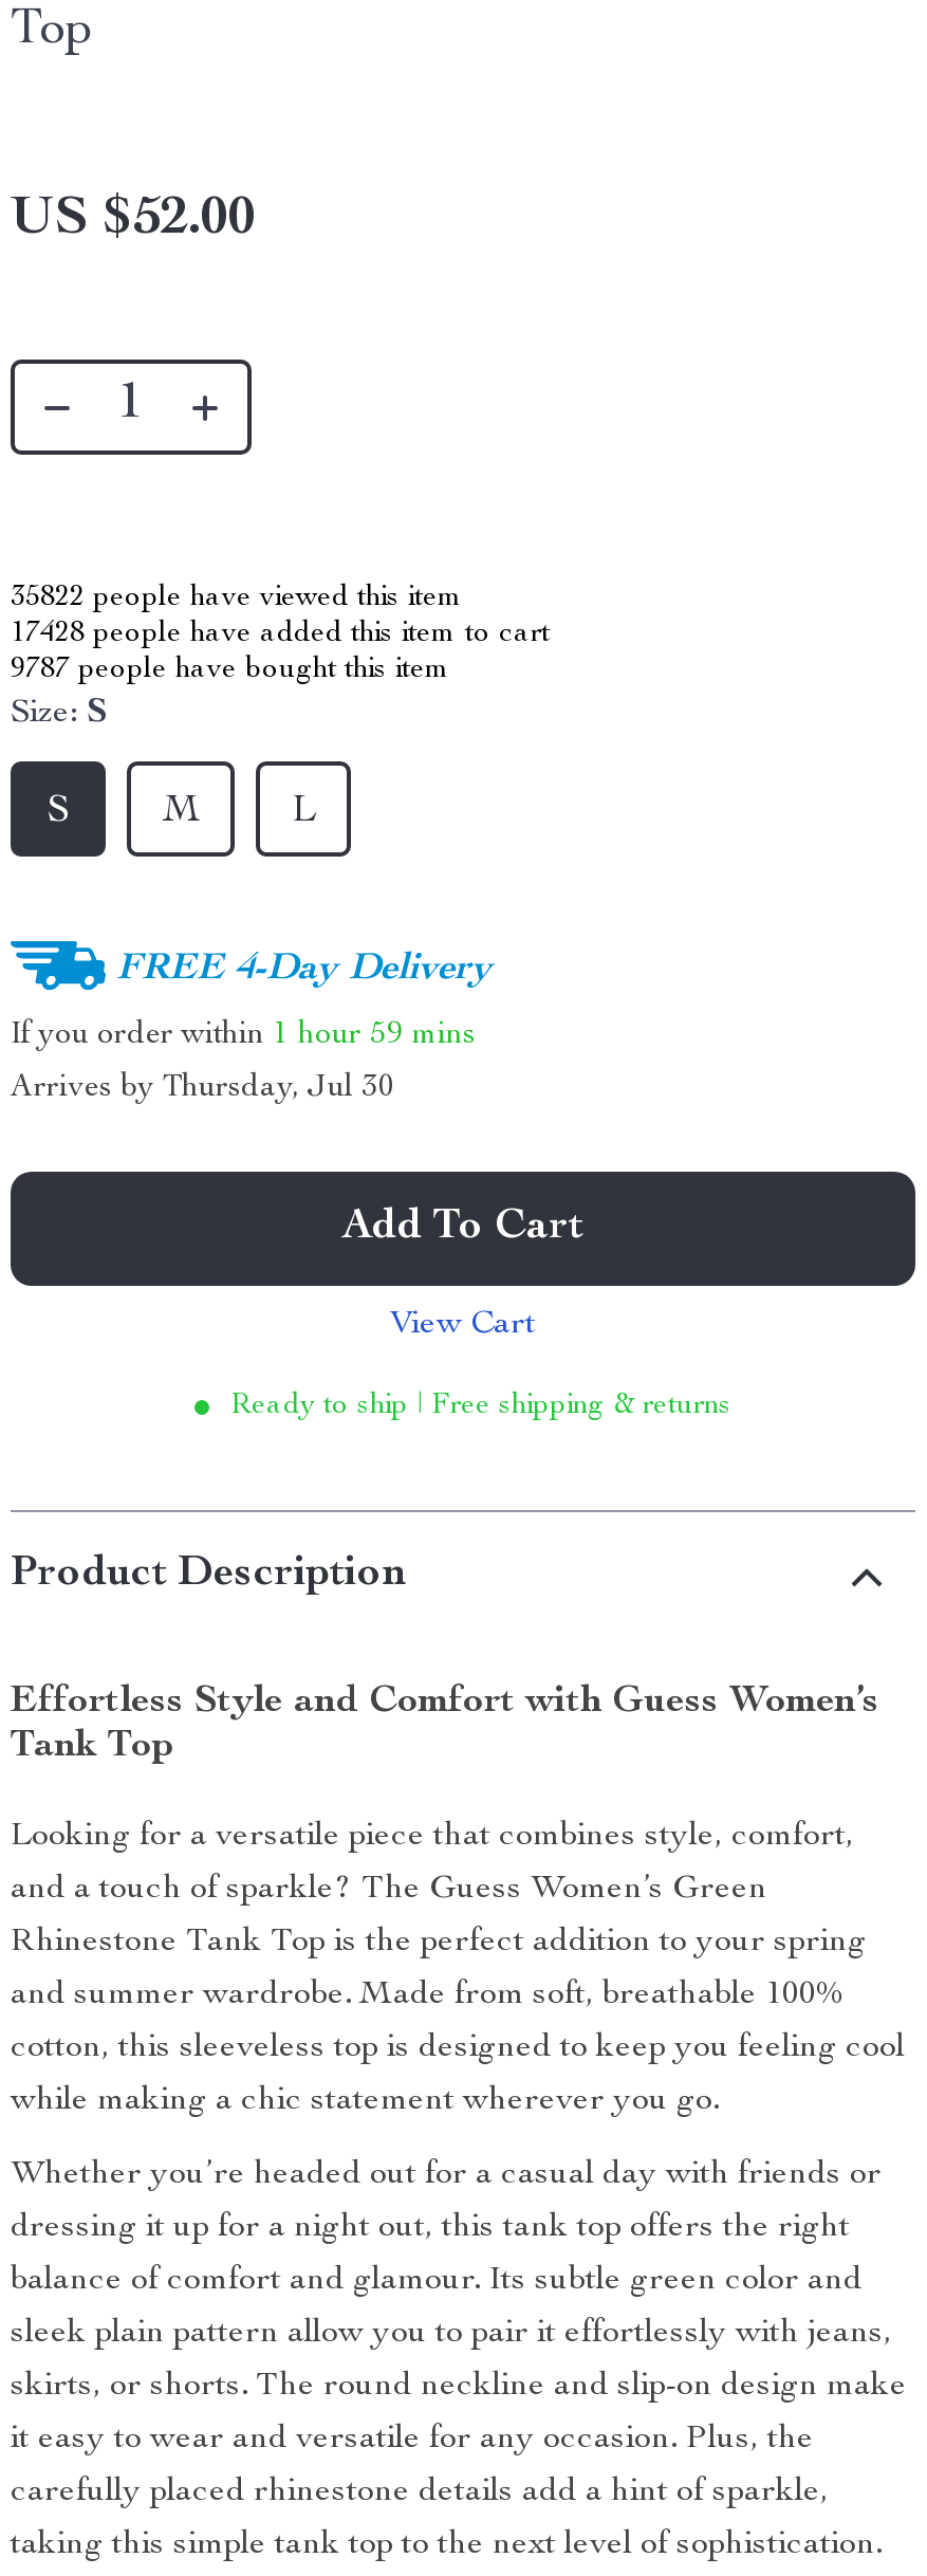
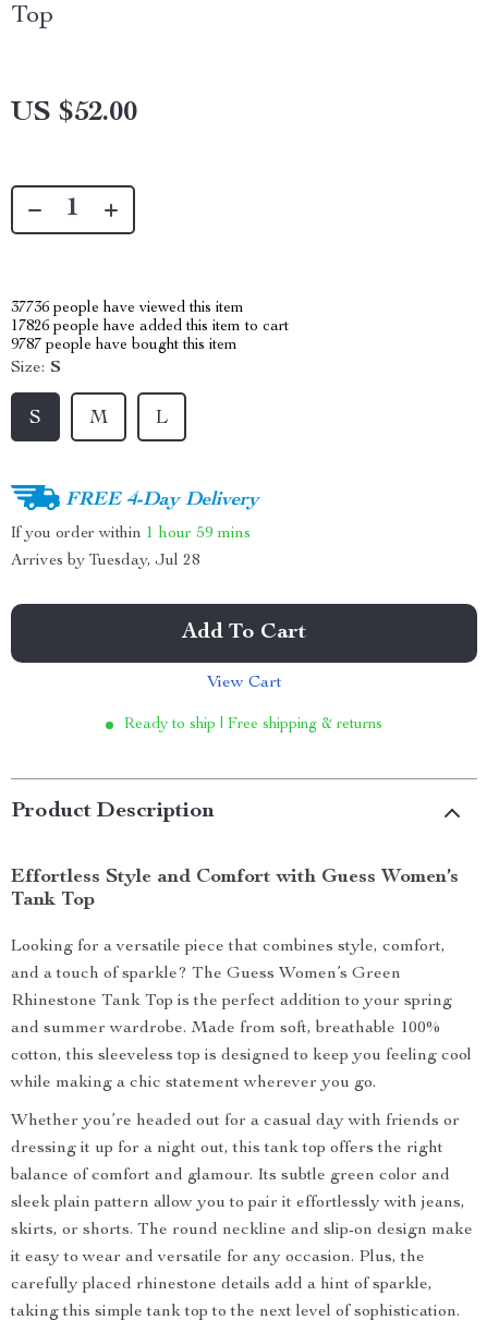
- 35822 people have viewed this item
+ 37736 people have viewed this item

- 17428 people have added this item to cart
+ 17826 people have added this item to cart

- Arrives by Thursday, Jul 30
+ Arrives by Tuesday, Jul 28
